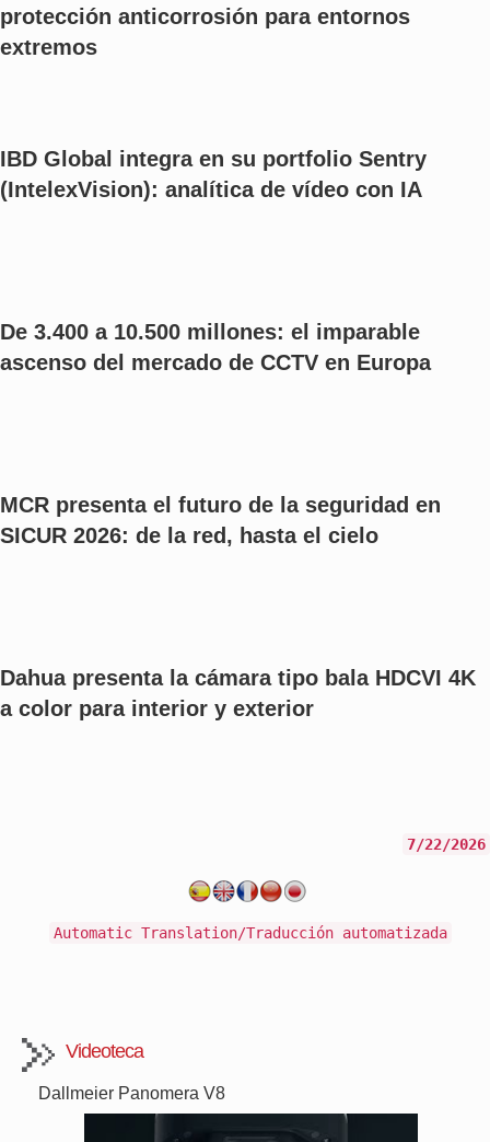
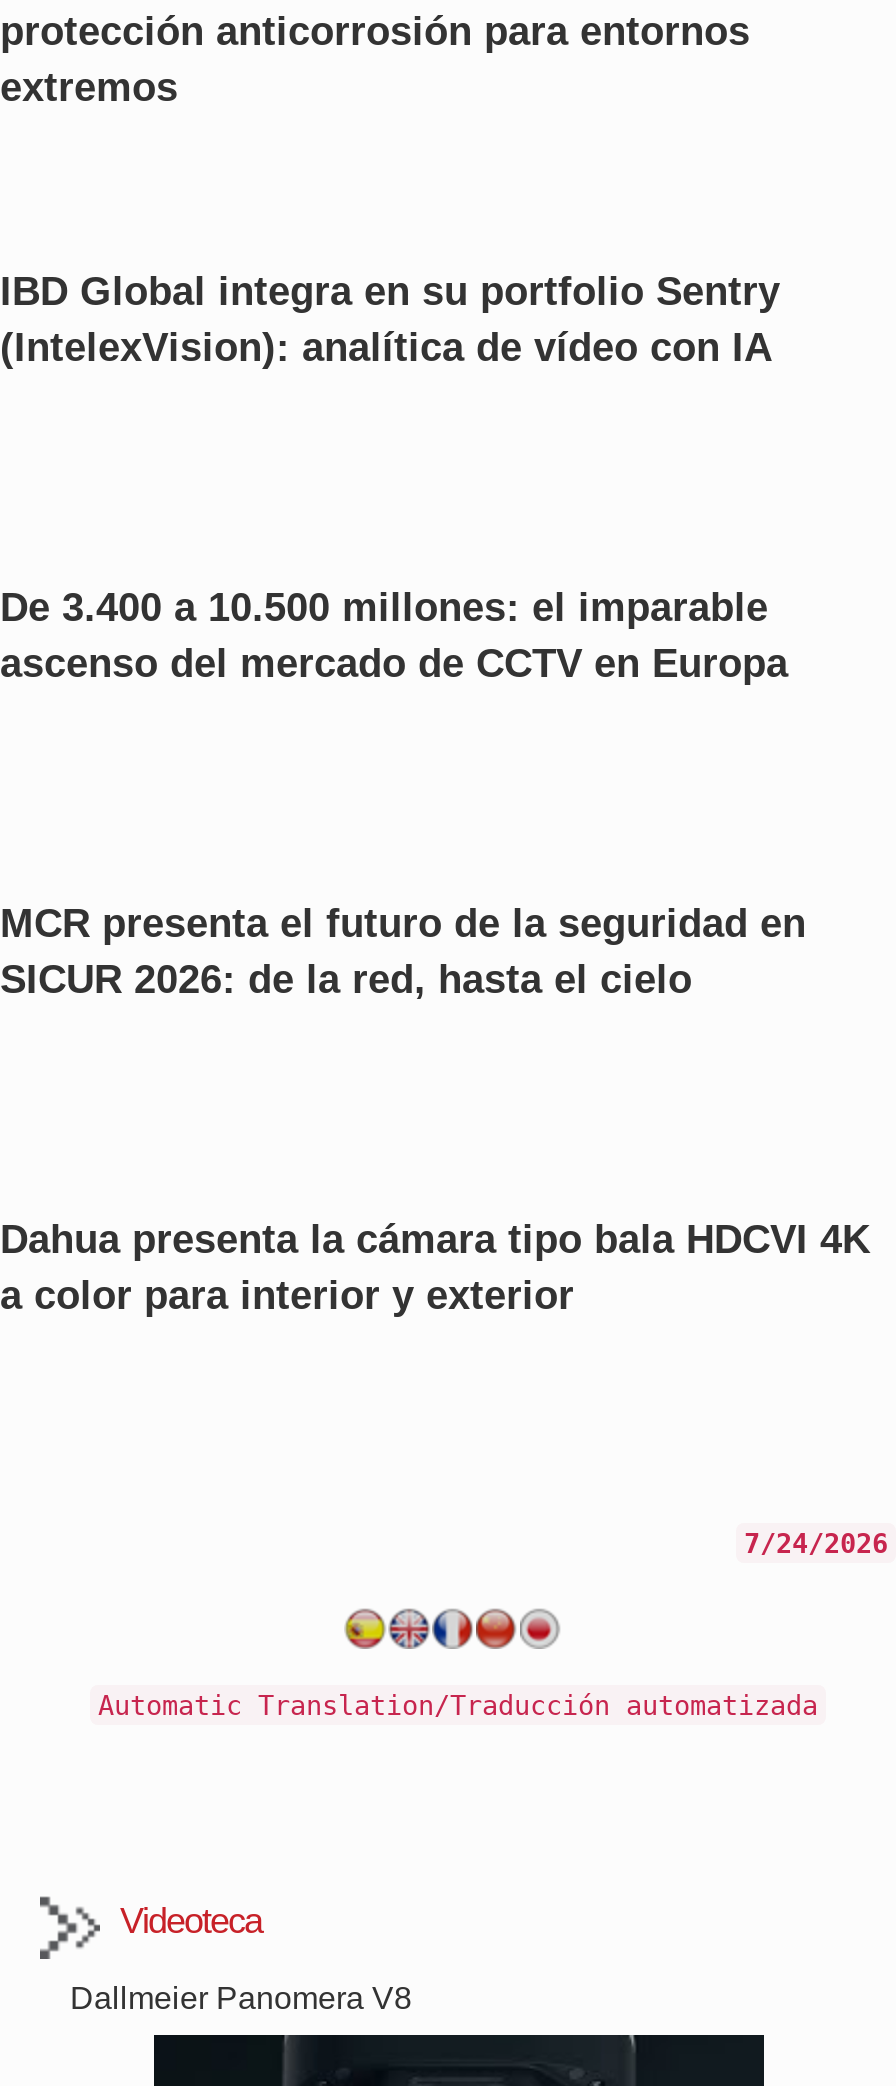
- 7/22/2026
+ 7/24/2026
